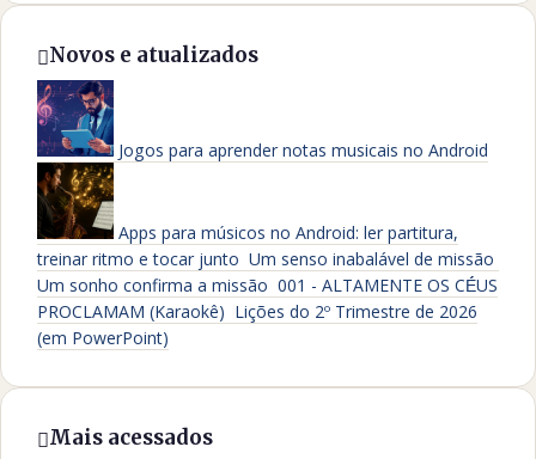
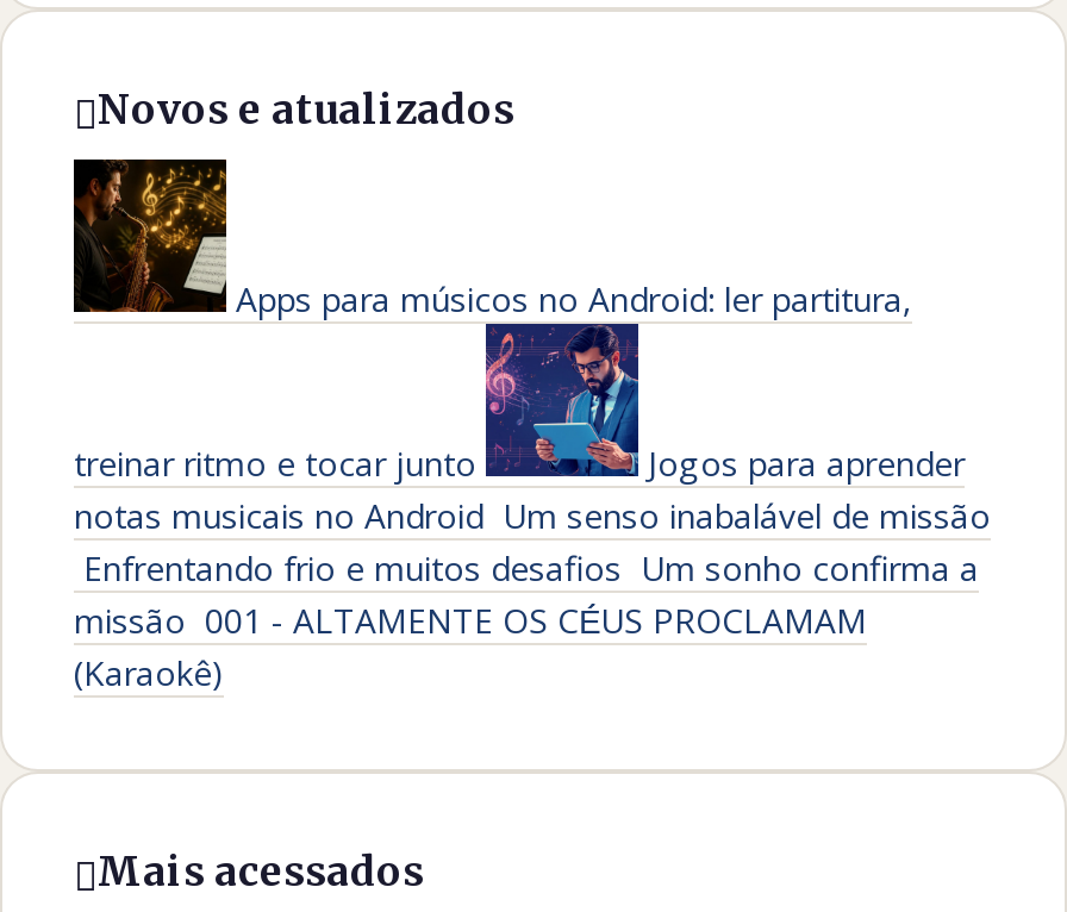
- [image]
- Jogos para aprender notas musicais no Android

moved up: [image] | Apps para músicos no Android: ler partitura,

- treinar ritmo e tocar junto Um senso inabalável de missão
- Um sonho confirma a missão 001 - ALTAMENTE OS CÉ́US
- PROCLAMAM (Karaokê) Lições do 2º Trimestre de 2026
- (em PowerPoint)
+ treinar ritmo e tocar junto
+ Jogos para aprender
+ notas musicais no Android Um senso inabalável de missão
+ Enfrentando frio e muitos desafios Um sonho confirma a
+ missão 001 - ALTAMENTE OS CÉ́US PROCLAMAM
+ (Karaokê)
